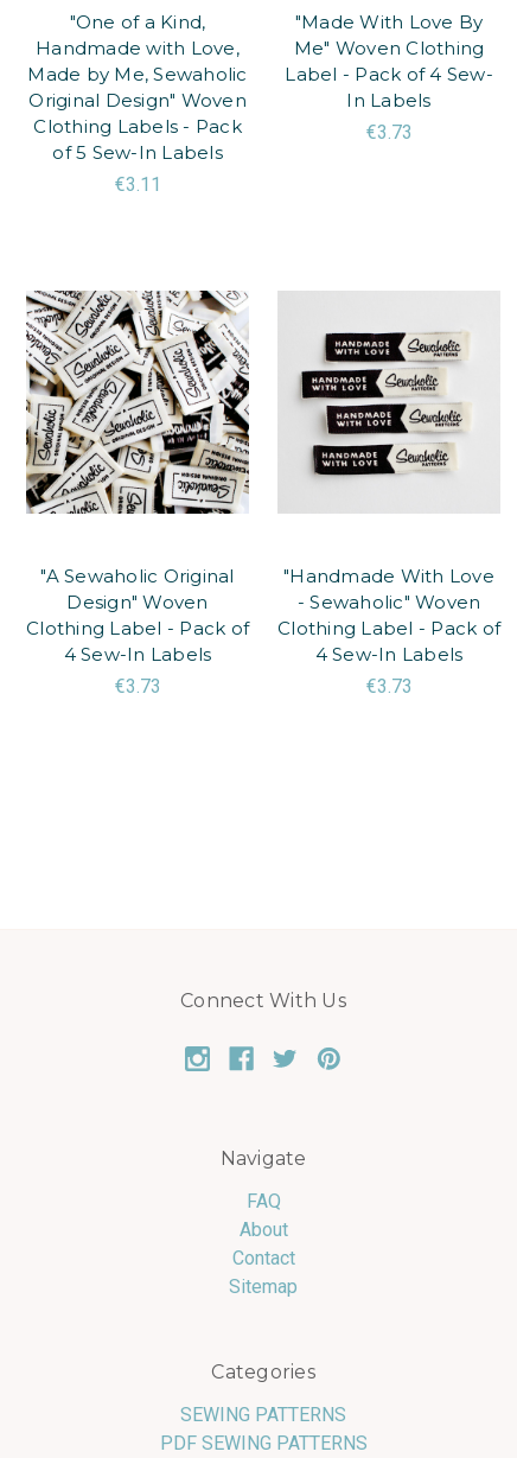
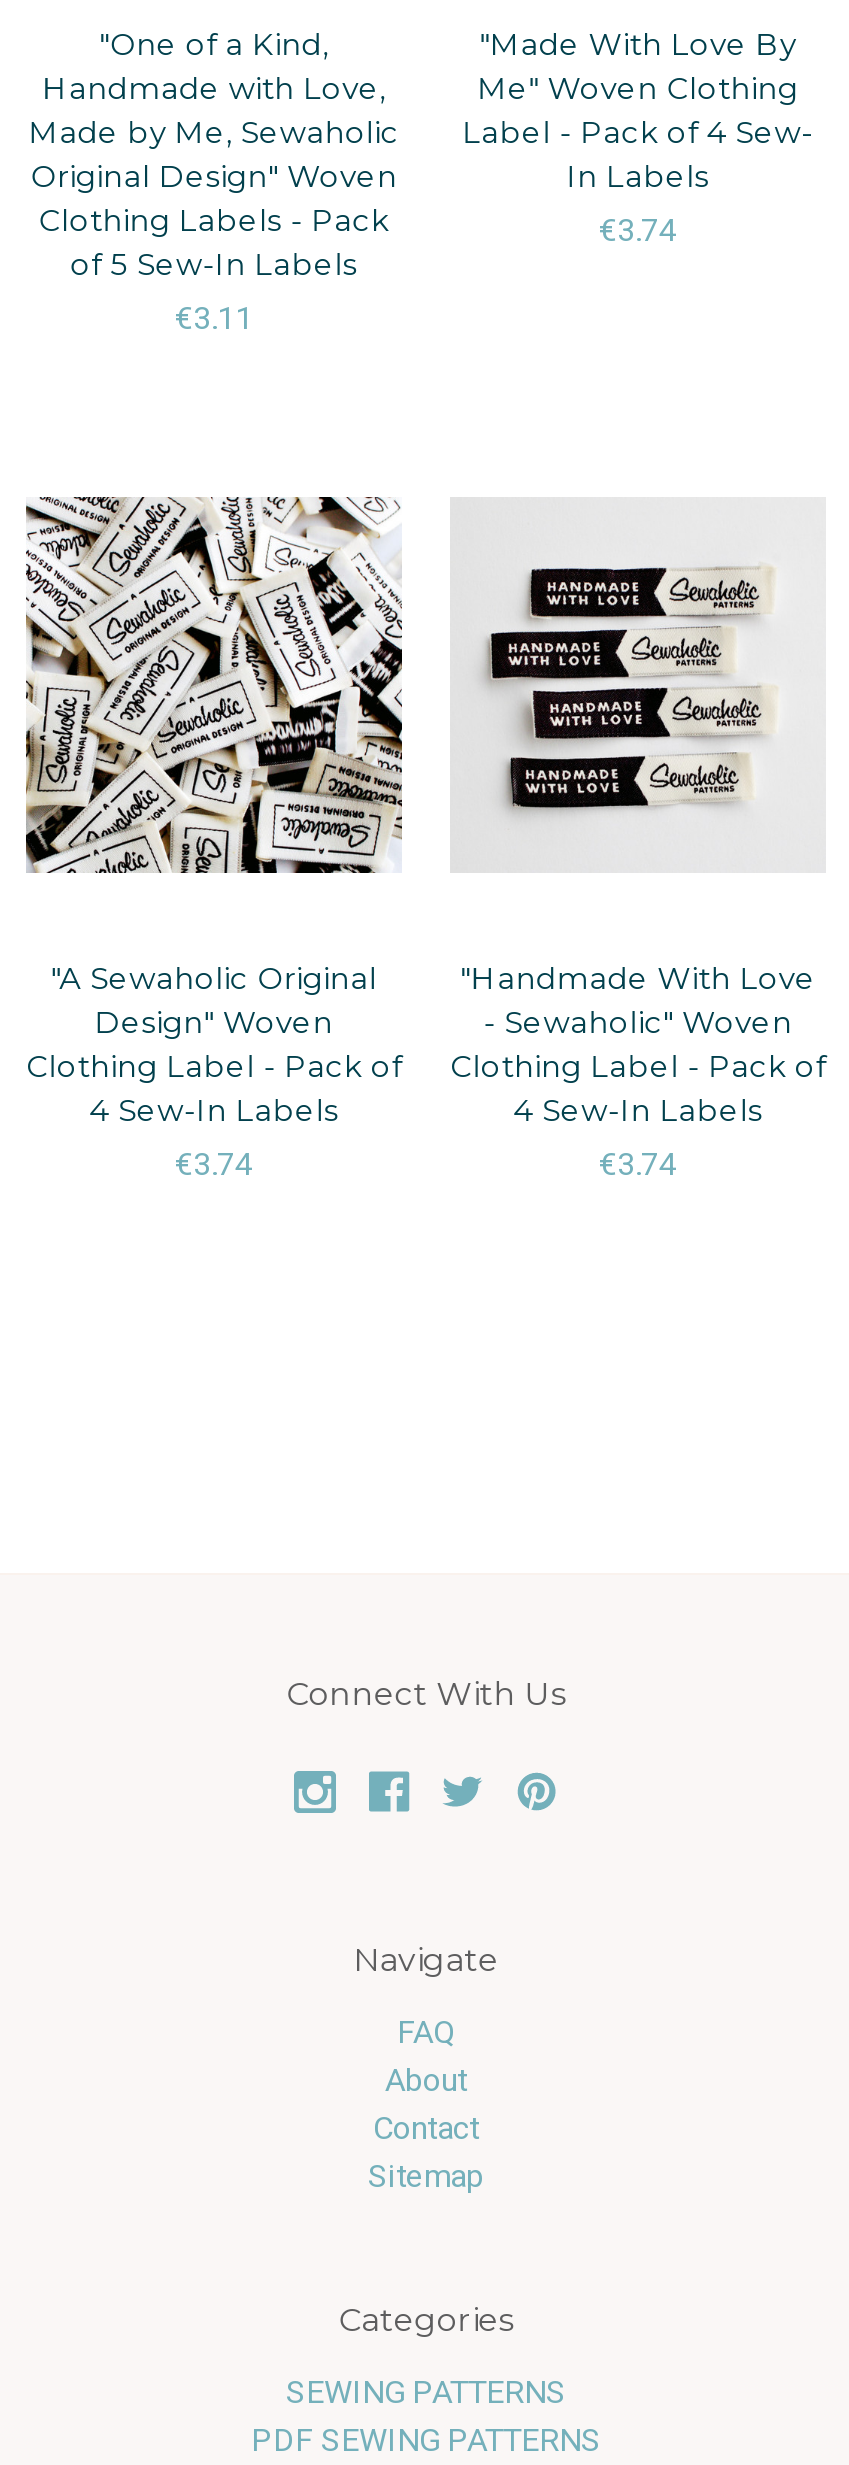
- €3.73
+ €3.74

- €3.73
+ €3.74

- €3.73
+ €3.74
